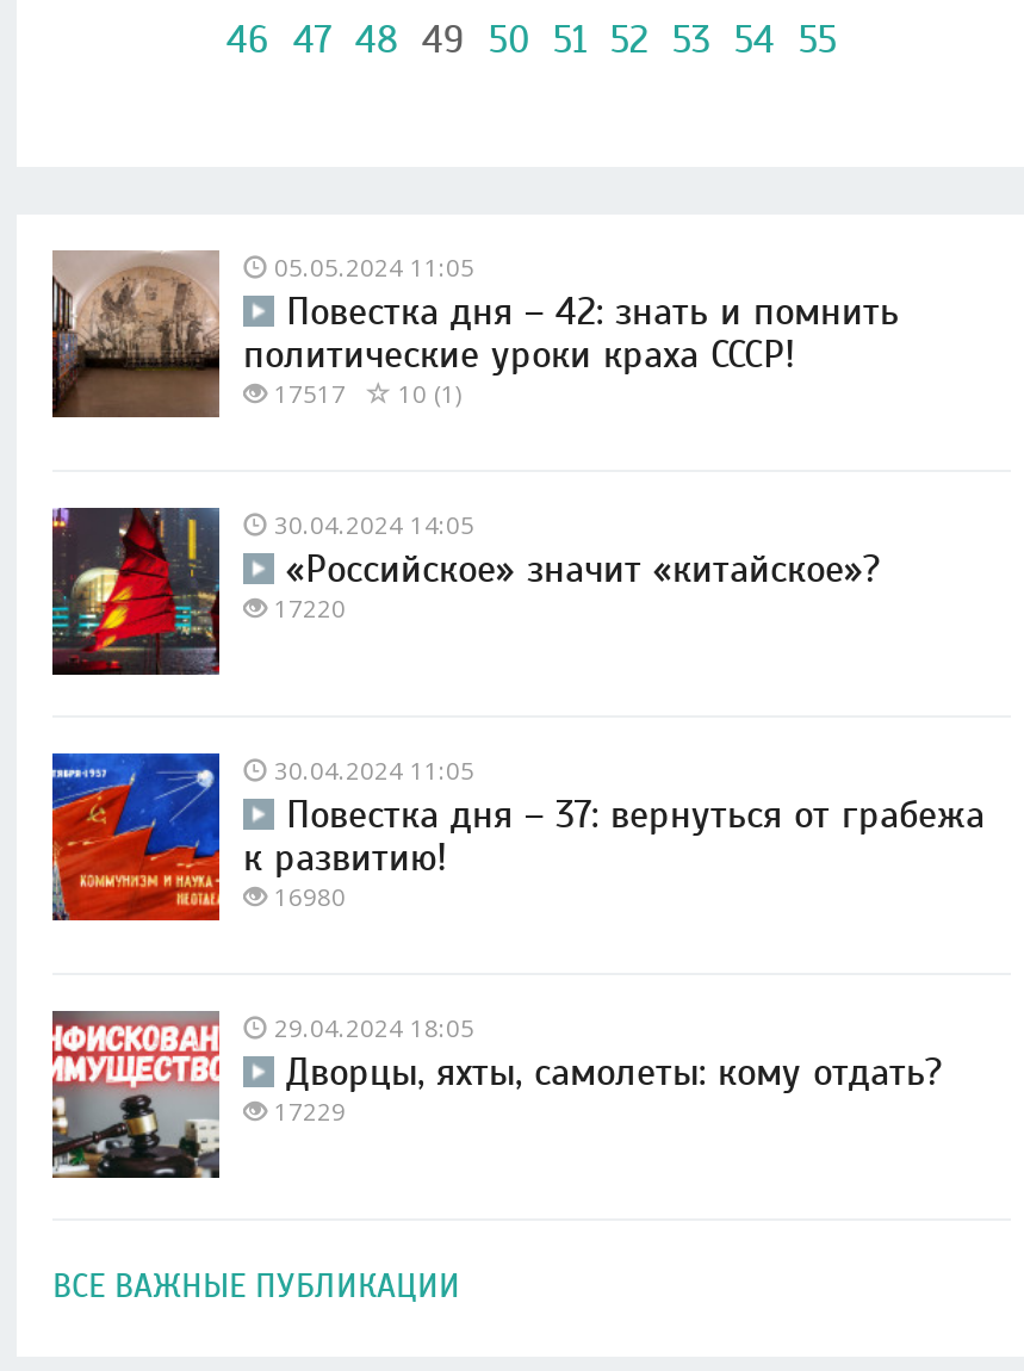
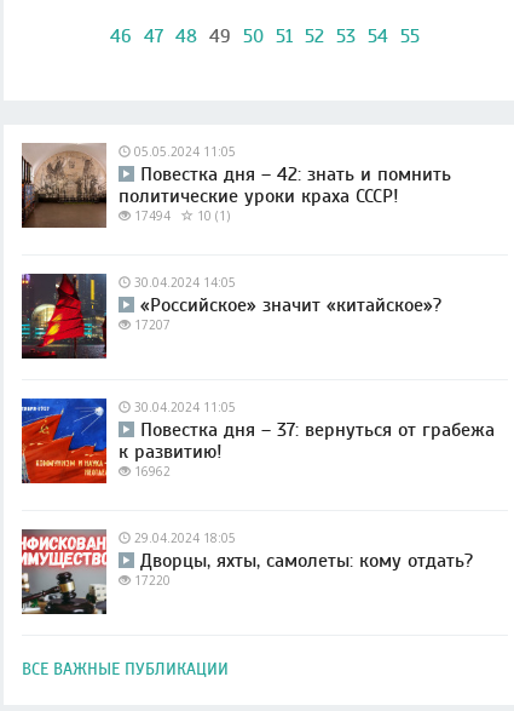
- 17517 10 (1)
+ 17494 10 (1)

- 17220
+ 17207

- 16980
+ 16962

- 17229
+ 17220
